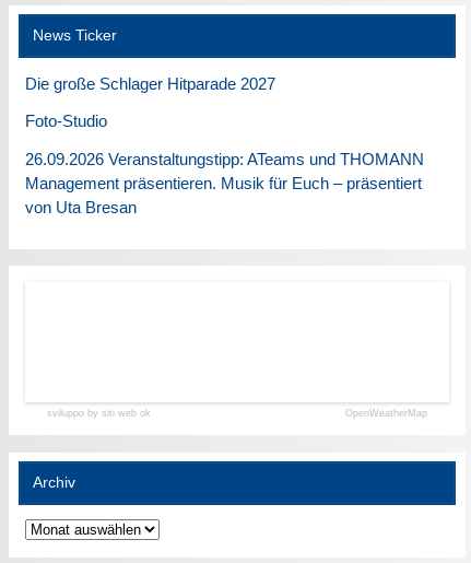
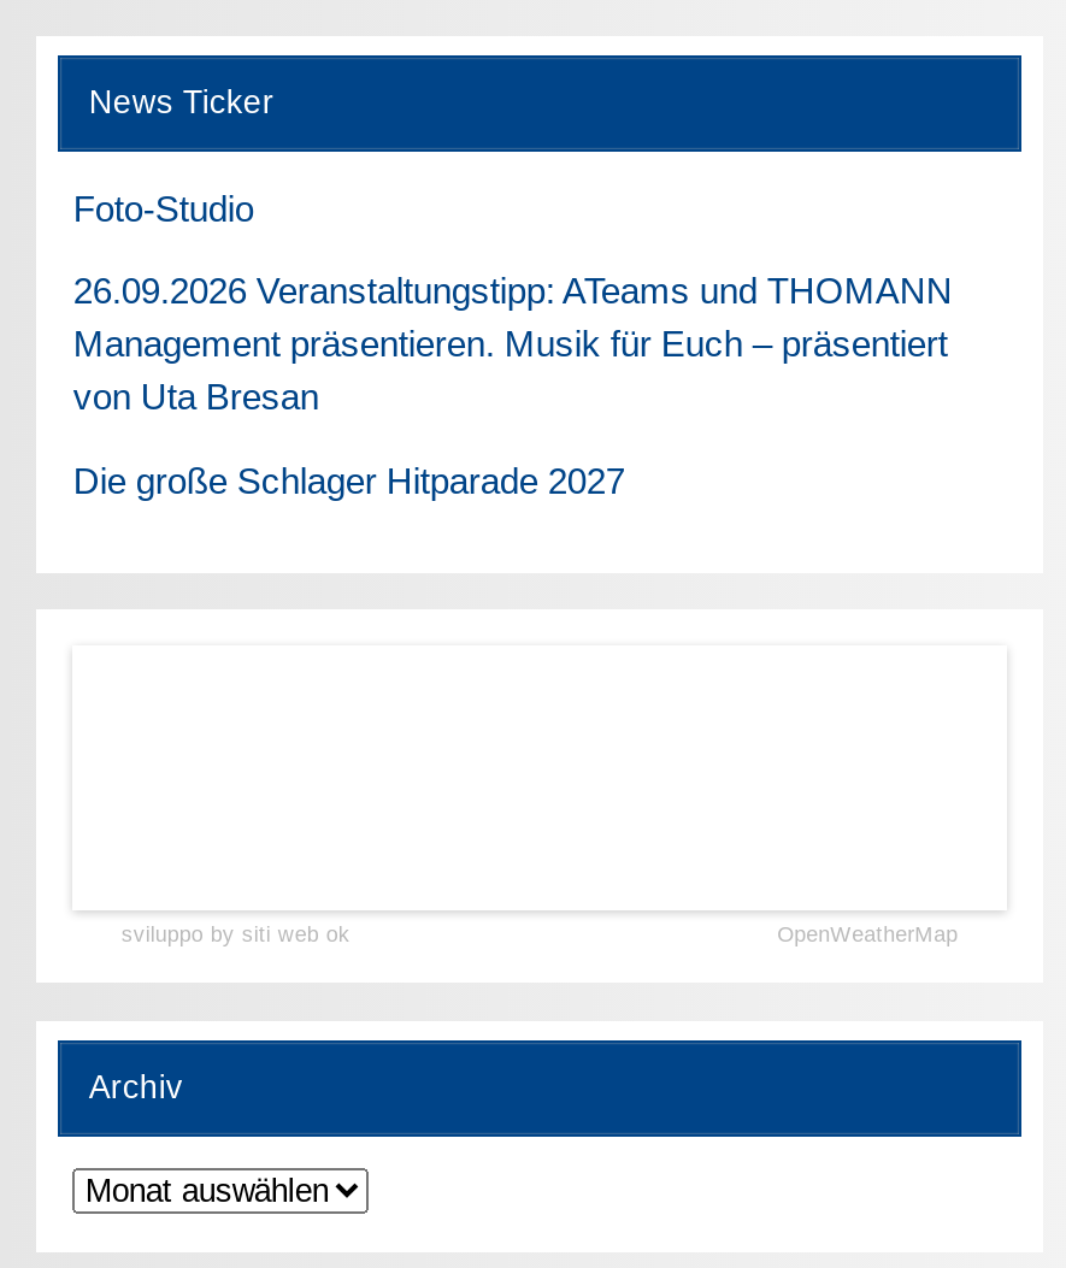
moved down: Die große Schlager Hitparade 2027

moved up: Foto-Studio | 26.09.2026 Veranstaltungstipp: ATeams und THOMANN | Management präsentieren. Musik für Euch – präsentiert | von Uta Bresan
